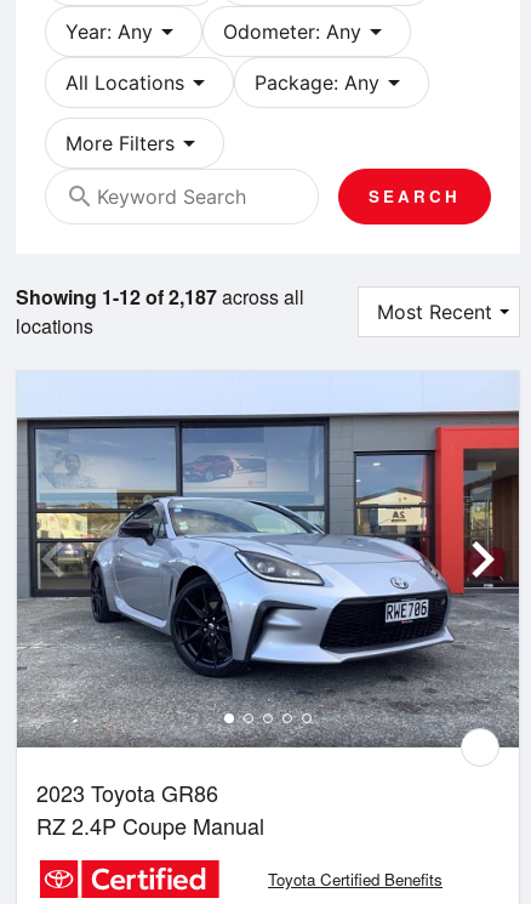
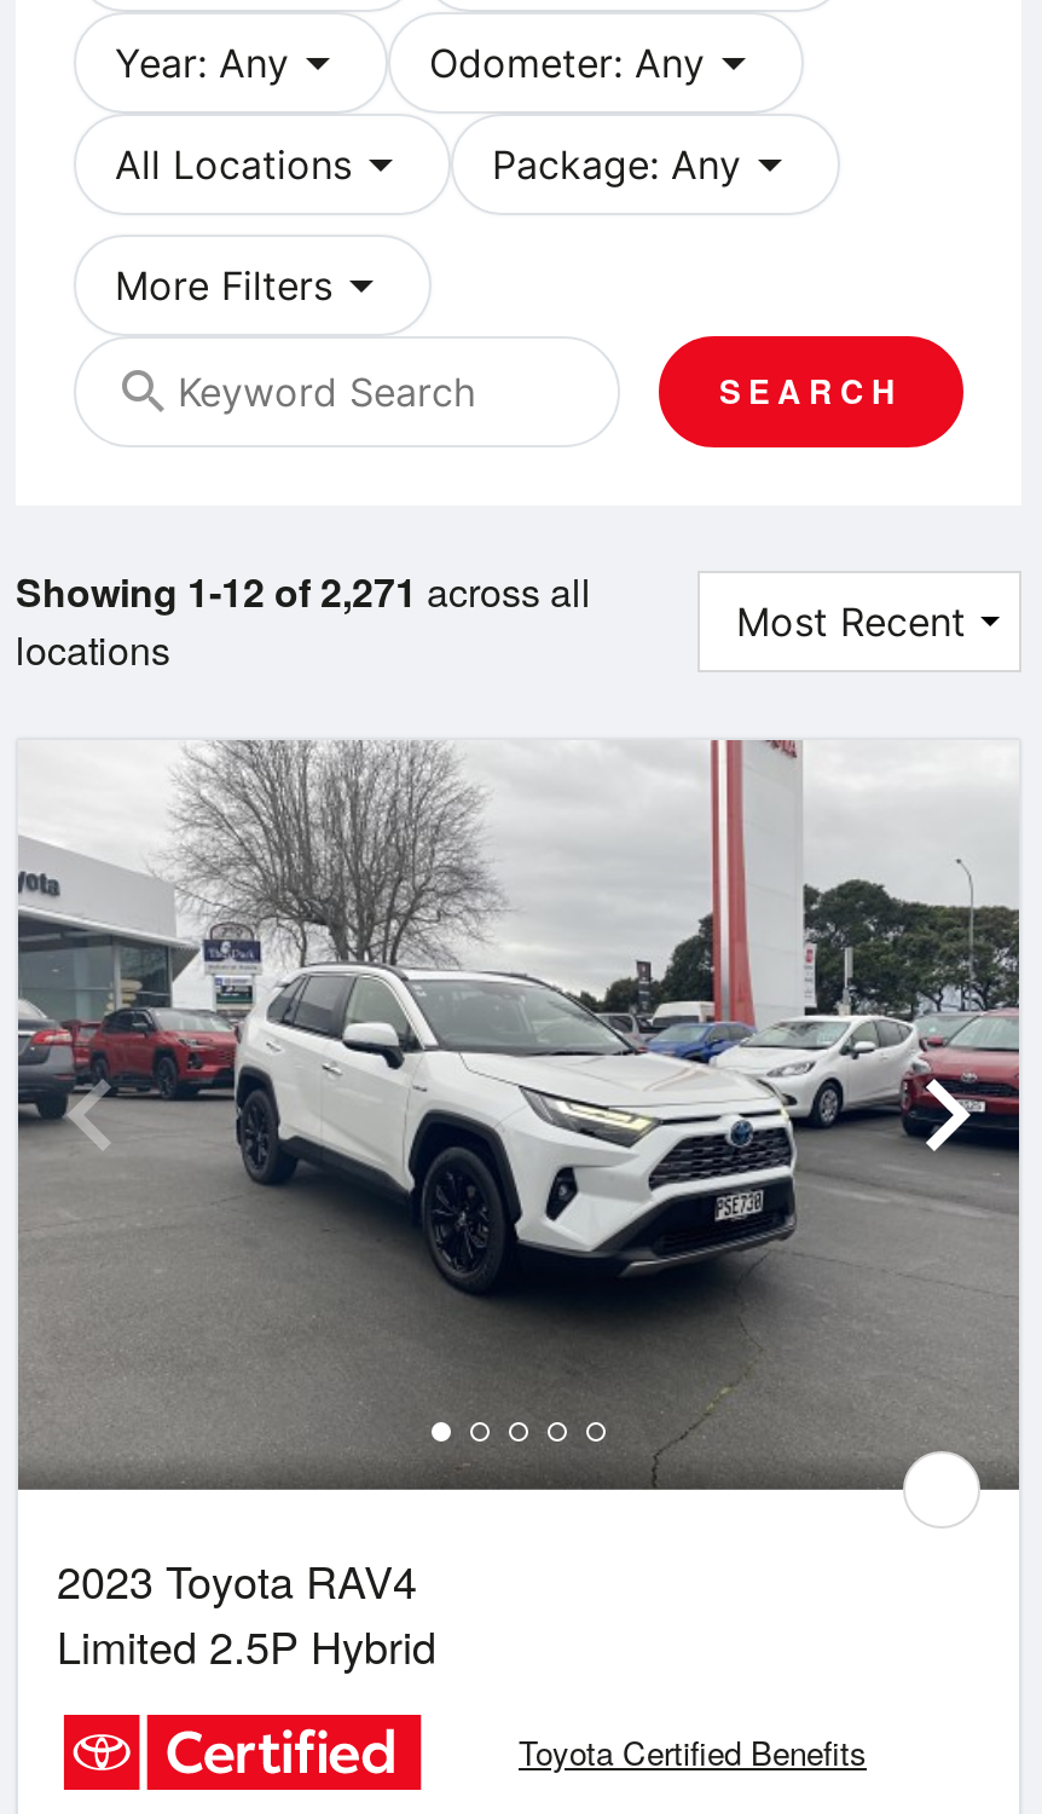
- Showing 1-12 of 2,187 across all
+ Showing 1-12 of 2,271 across all

- [image]
- 2023 Toyota GR86
- RZ 2.4P Coupe Manual
+ [image]
+ 2023 Toyota RAV4
+ Limited 2.5P Hybrid
